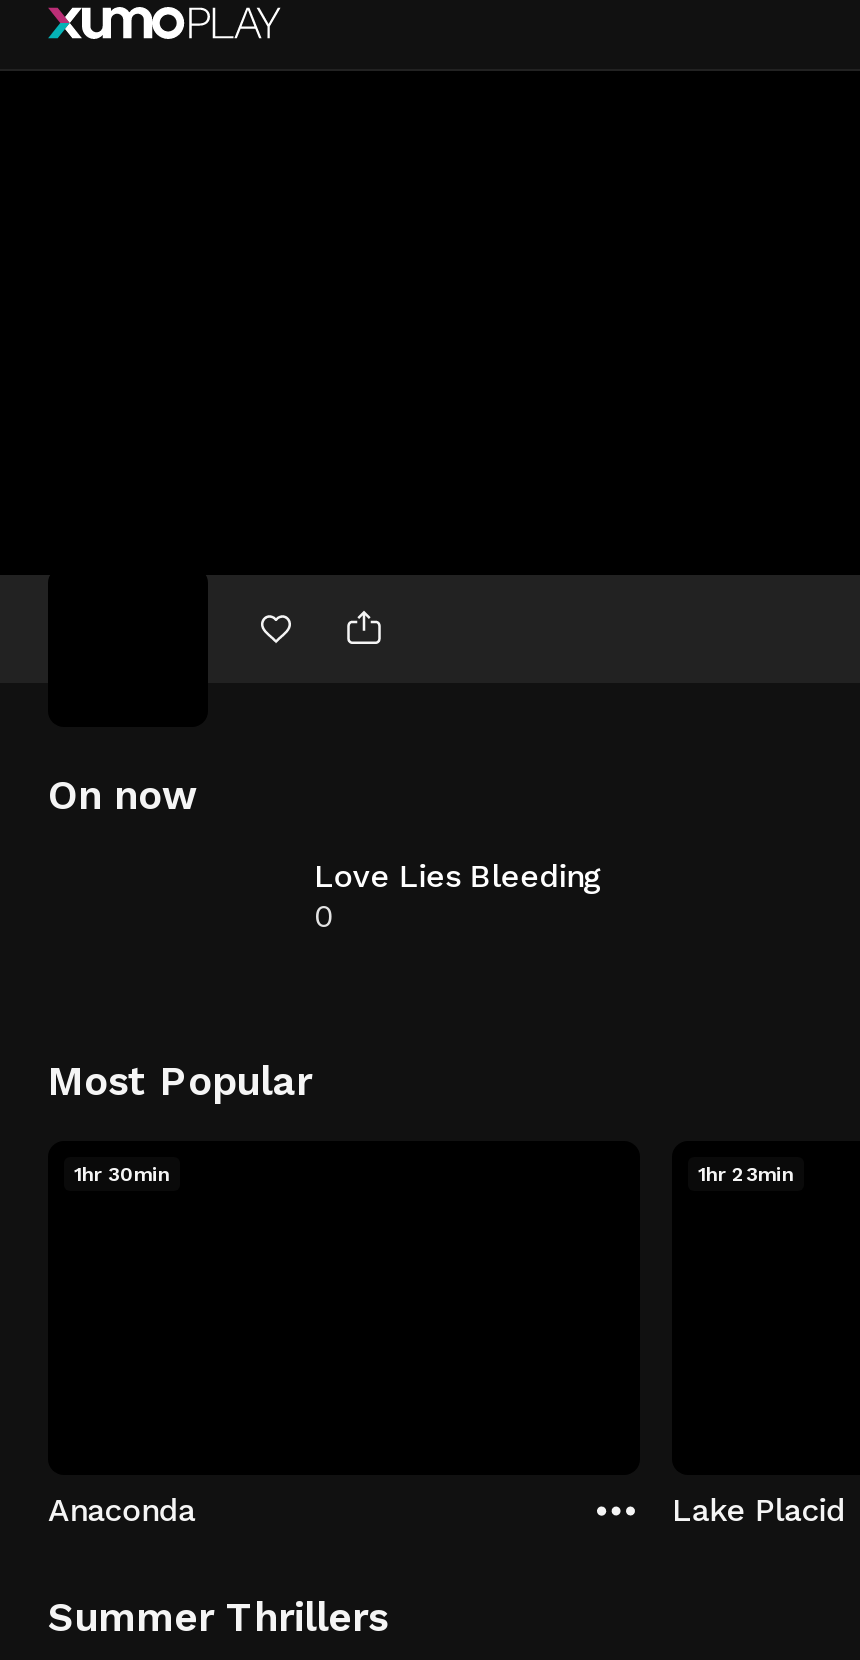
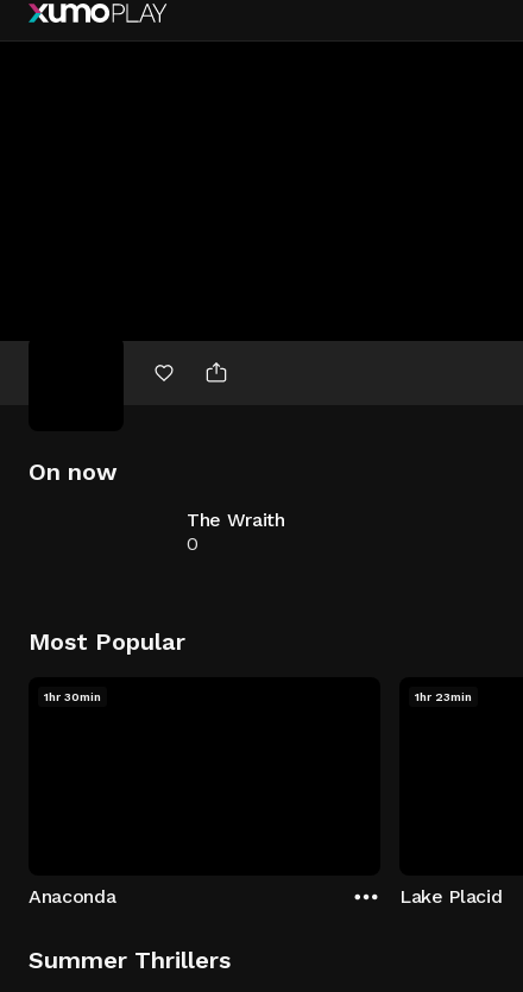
- Love Lies Bleeding
+ The Wraith
